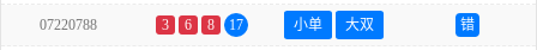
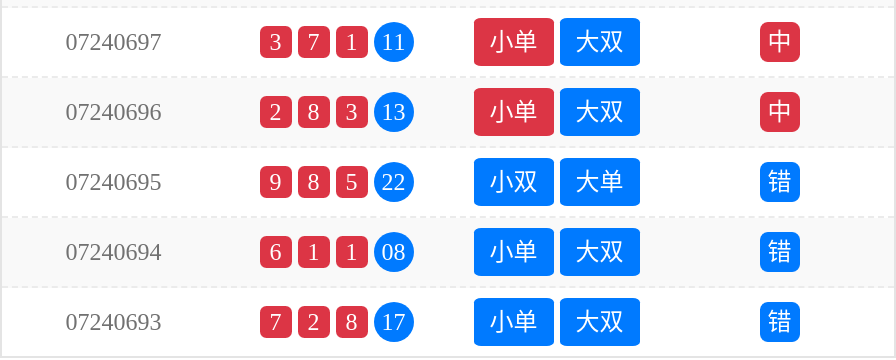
- 07220788
+ 07240697

+ 7
+ 1
+ 11
+ 小单
+ 大双
+ 中
+ 07240696
+ 2
+ 8
+ 3
+ 13
+ 小单
+ 大双
+ 中
+ 07240695
+ 9
+ 8
+ 5
+ 22
+ 小双
+ 大单
+ 错
+ 07240694

+ 1
+ 1
+ 08
+ 小单
+ 大双
+ 错
+ 07240693
+ 7
+ 2
